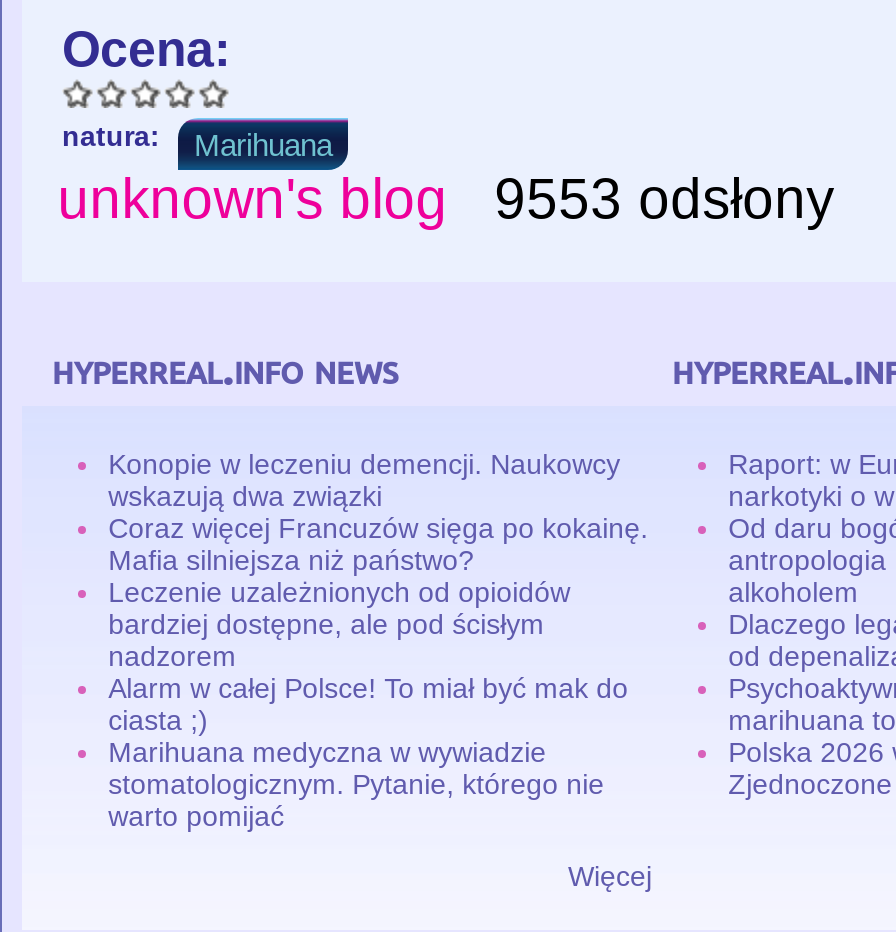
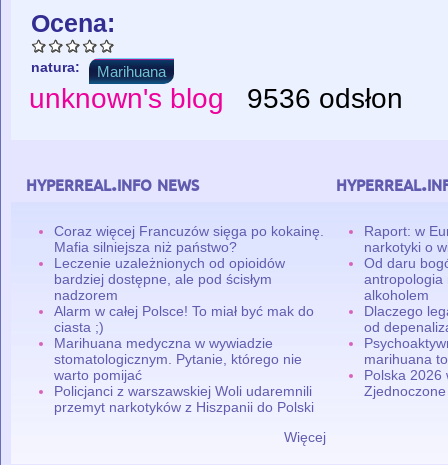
- unknown's blog 9553 odsłony
+ unknown's blog 9536 odsłon

- Konopie w leczeniu demencji. Naukowcy
- wskazują dwa związki

moved up: Coraz więcej Francuzów sięga po kokainę. | Mafia silniejsza niż państwo? | Leczenie uzależnionych od opioidów | ... | stomatologicznym. Pytanie, którego nie | warto pomijać

+ Policjanci z warszawskiej Woli udaremnili
+ przemyt narkotyków z Hiszpanii do Polski
